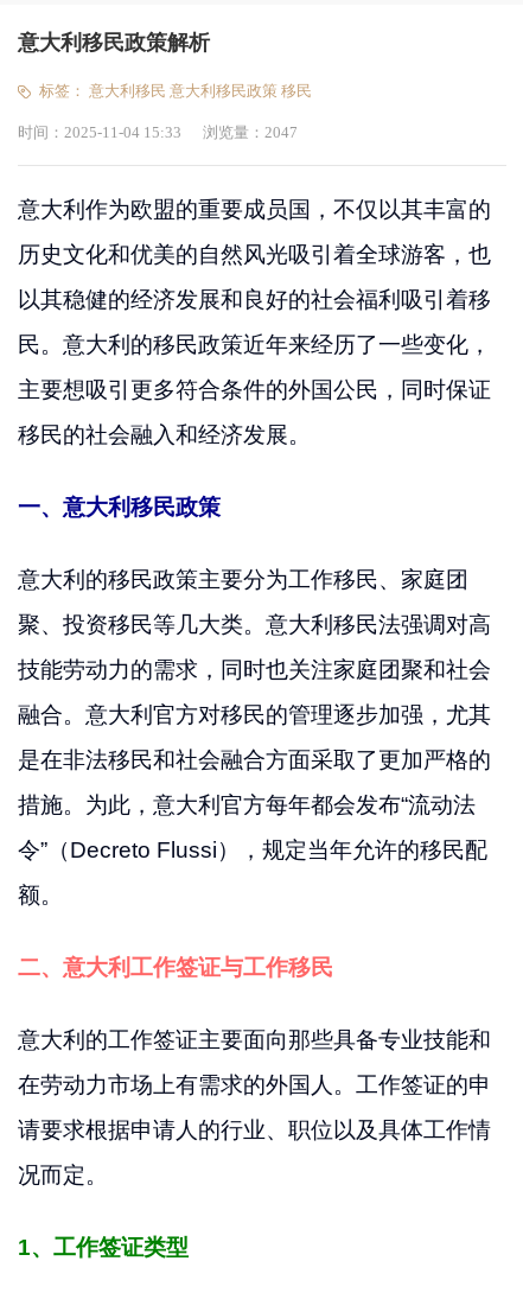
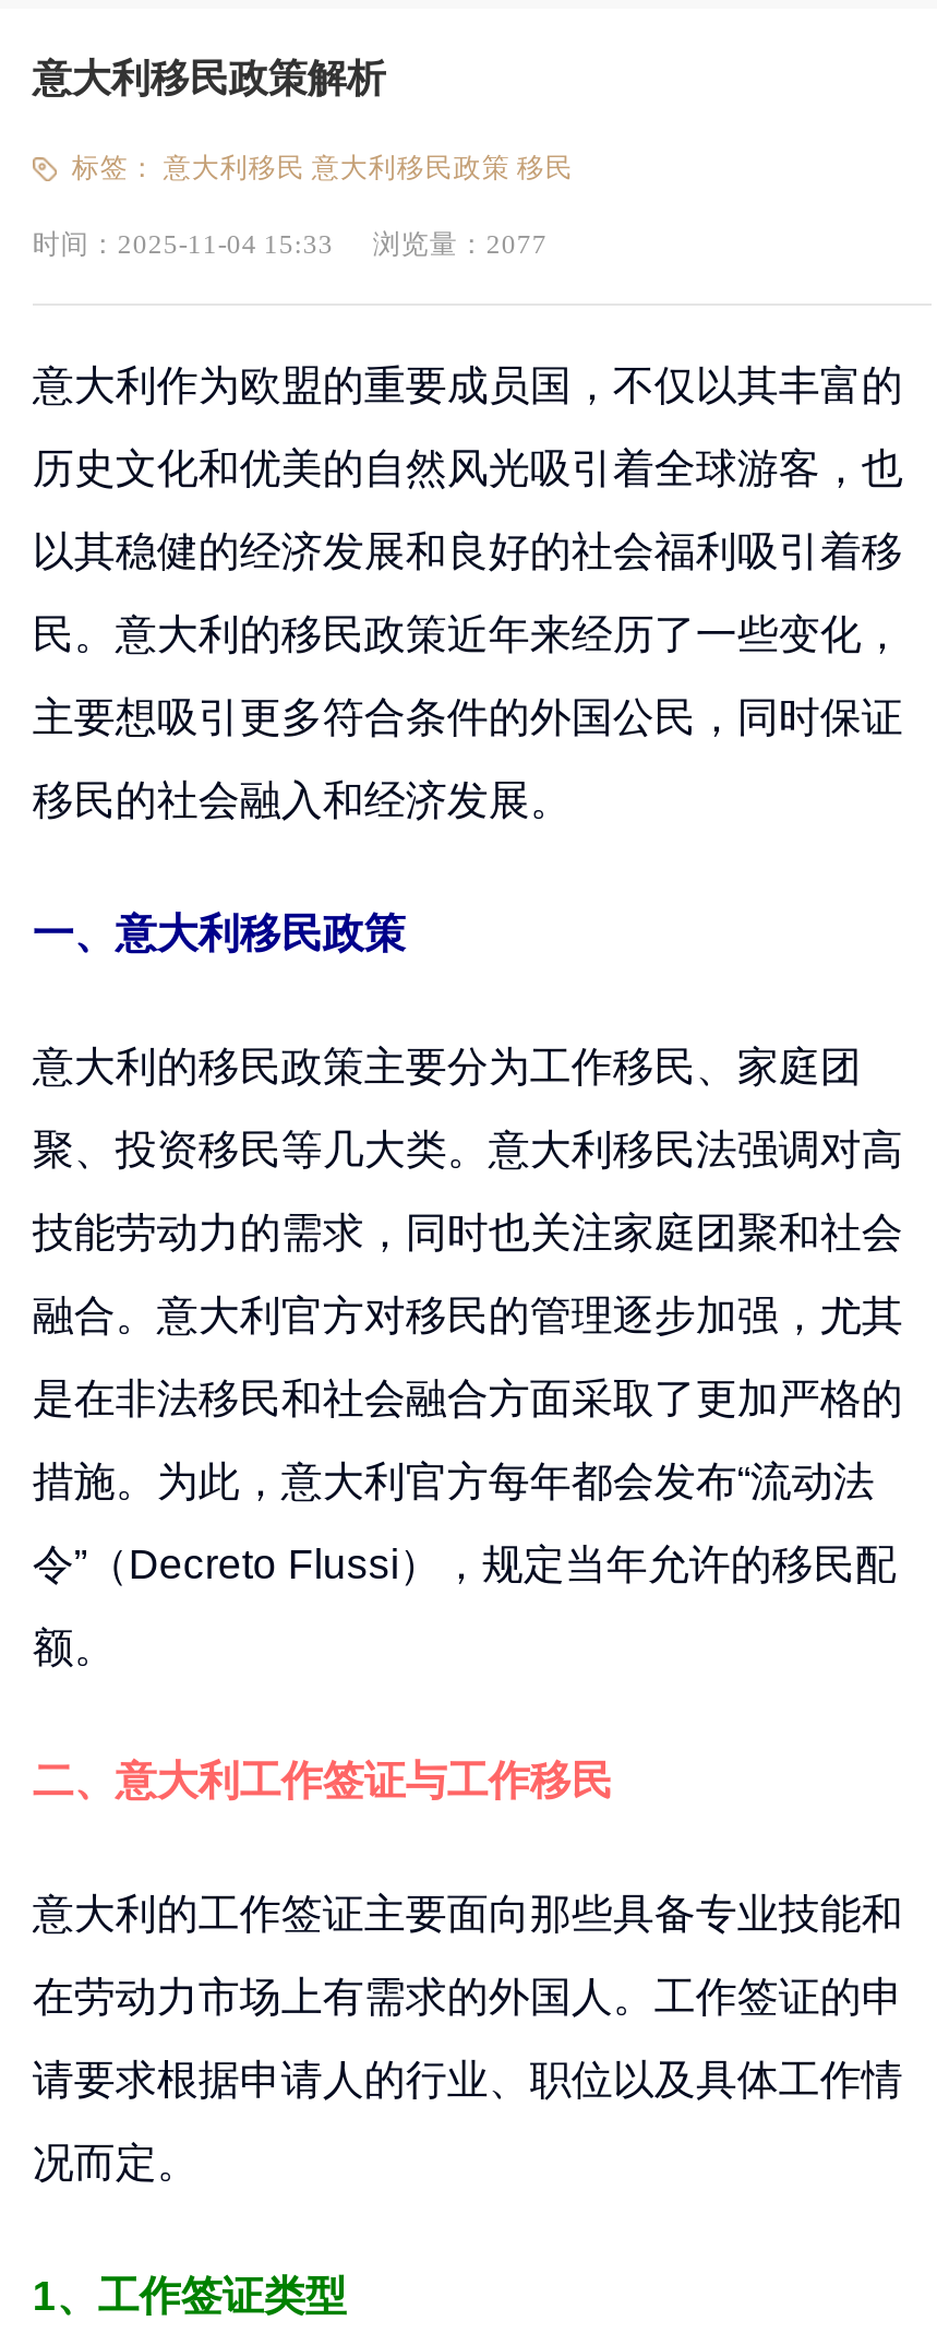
- 时间：2025-11-04 15:33 浏览量：2047
+ 时间：2025-11-04 15:33 浏览量：2077
